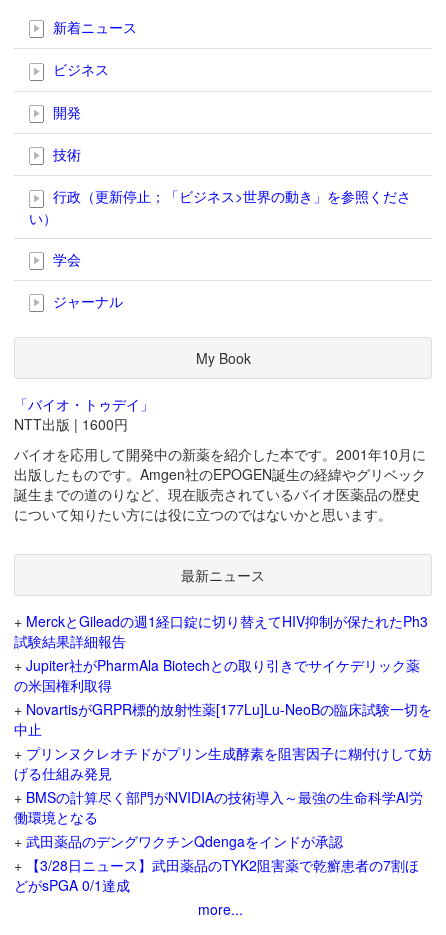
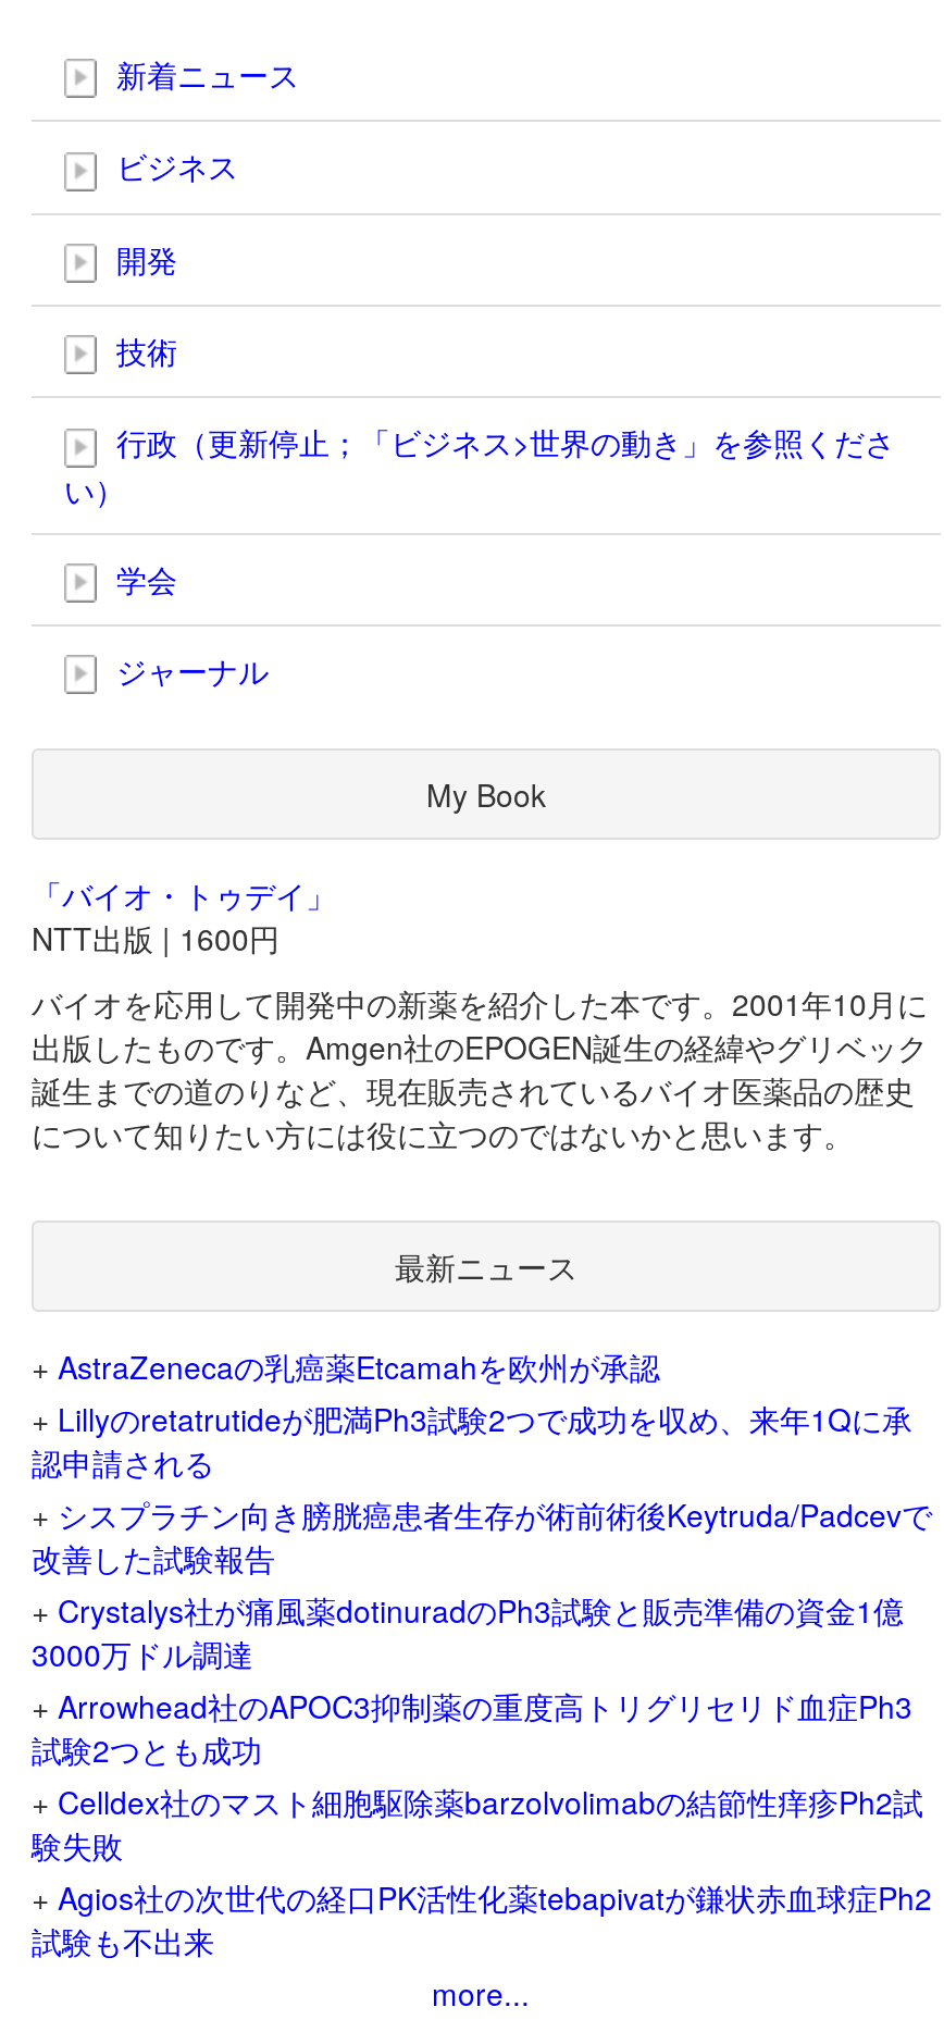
- + MerckとGileadの週1経口錠に切り替えてHIV抑制が保たれたPh3
- 試験結果詳細報告
- + Jupiter社がPharmAla Biotechとの取り引きでサイケデリック薬
- の米国権利取得
- + NovartisがGRPR標的放射性薬[177Lu]Lu-NeoBの臨床試験一切を
- 中止
- +プリンヌクレオチドがプリン生成酵素を阻害因子に糊付けして妨
- げる仕組み発見
- + BMSの計算尽く部門がNVIDIAの技術導入～最強の生命科学AI労
- 働環境となる
- +武田薬品のデングワクチンQdengaをインドが承認
- +【3/28日ニュース】武田薬品のTYK2阻害薬で乾癬患者の7割ほ
- どがsPGA 0/1達成
+ + AstraZenecaの乳癌薬Etcamahを欧州が承認
+ + Lillyのretatrutideが肥満Ph3試験2つで成功を収め、来年1Qに承
+ 認申請される
+ +シスプラチン向き膀胱癌患者生存が術前術後Keytruda/Padcevで
+ 改善した試験報告
+ + Crystalys社が痛風薬dotinuradのPh3試験と販売準備の資金1億
+ 3000万ドル調達
+ + Arrowhead社のAPOC3抑制薬の重度高トリグリセリド血症Ph3
+ 試験2つとも成功
+ + Celldex社のマスト細胞駆除薬barzolvolimabの結節性痒疹Ph2試
+ 験失敗
+ + Agios社の次世代の経口PK活性化薬tebapivatが鎌状赤血球症Ph2
+ 試験も不出来
